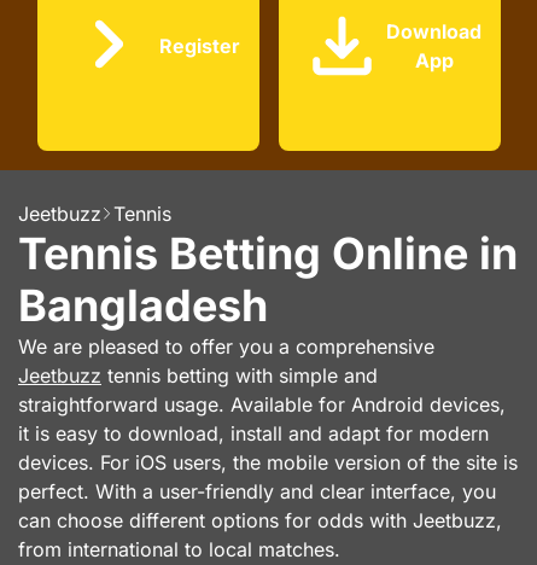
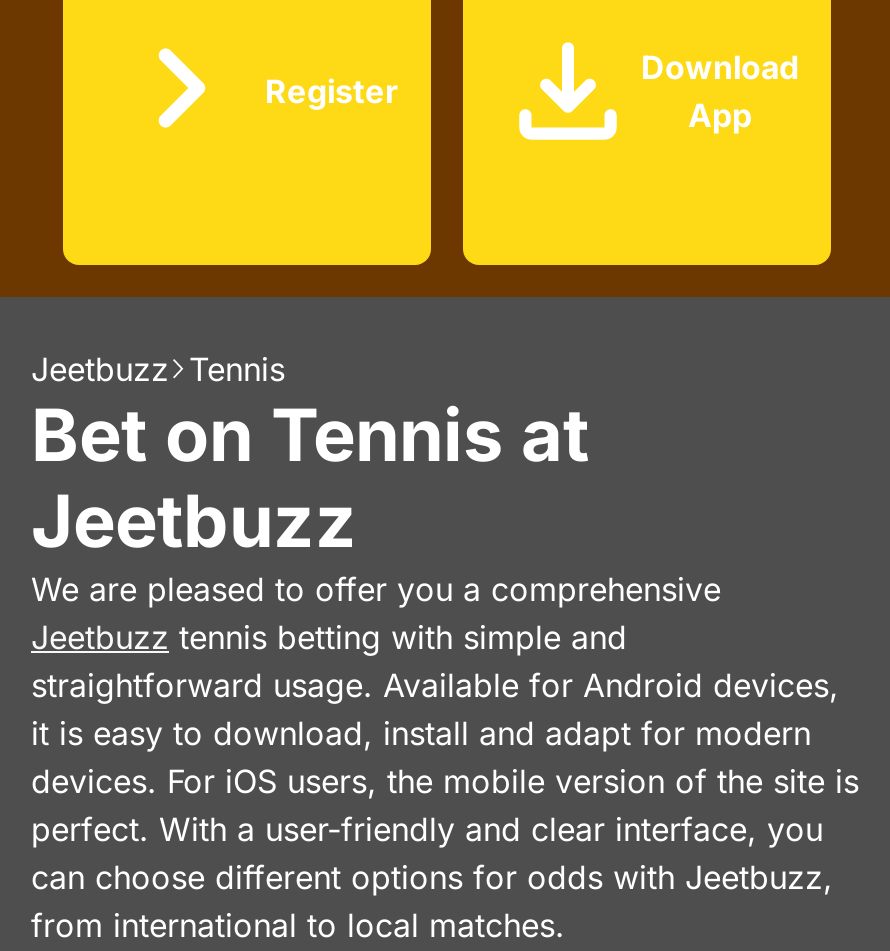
- Tennis Betting Online in
- Bangladesh
+ Bet on Tennis at
+ Jeetbuzz
